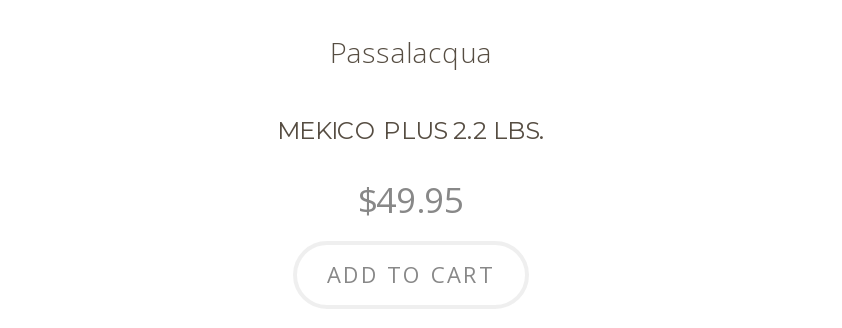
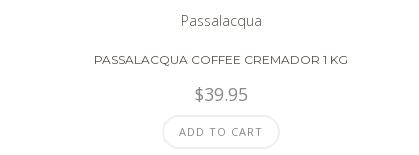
- MEKICO PLUS 2.2 LBS.
+ PASSALACQUA COFFEE CREMADOR 1 KG

- $49.95
+ $39.95
